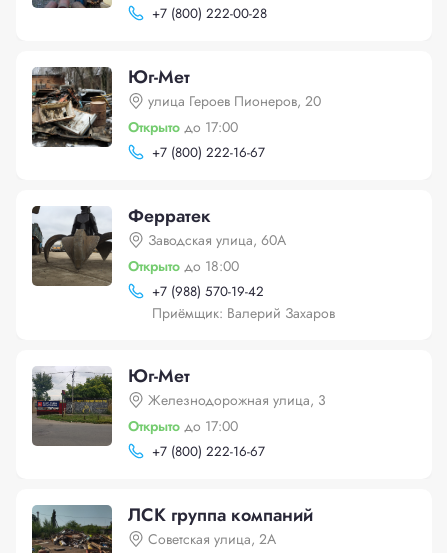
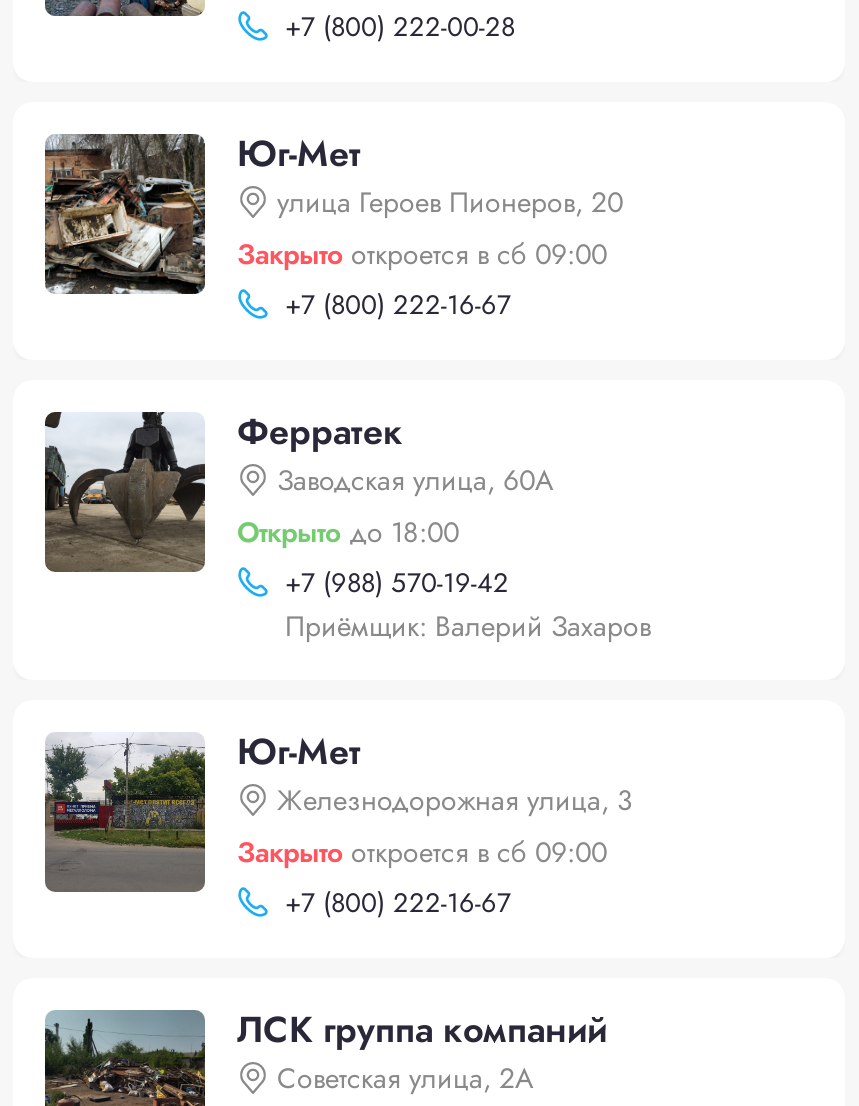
- Открыто до 17:00
+ Закрыто откроется в сб 09:00

- Открыто до 17:00
+ Закрыто откроется в сб 09:00
